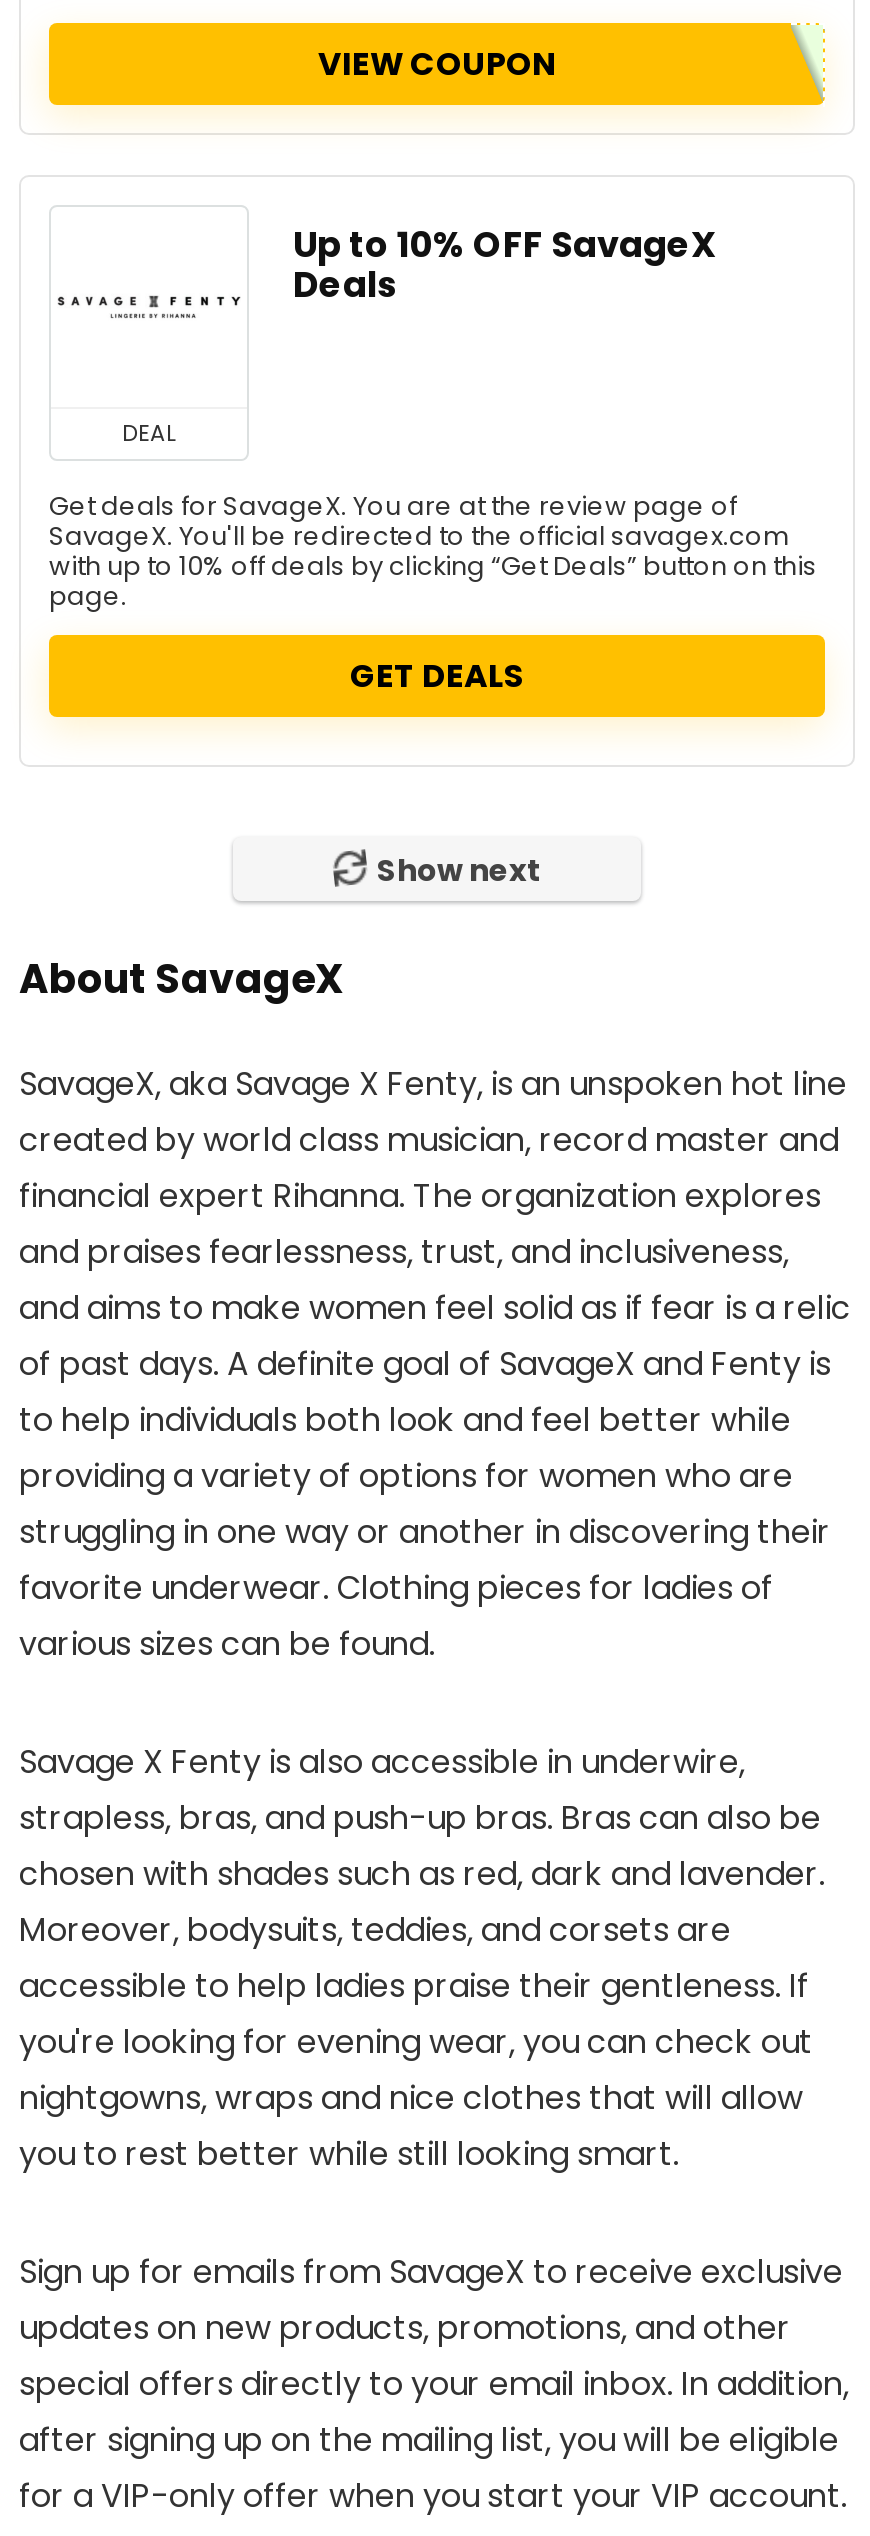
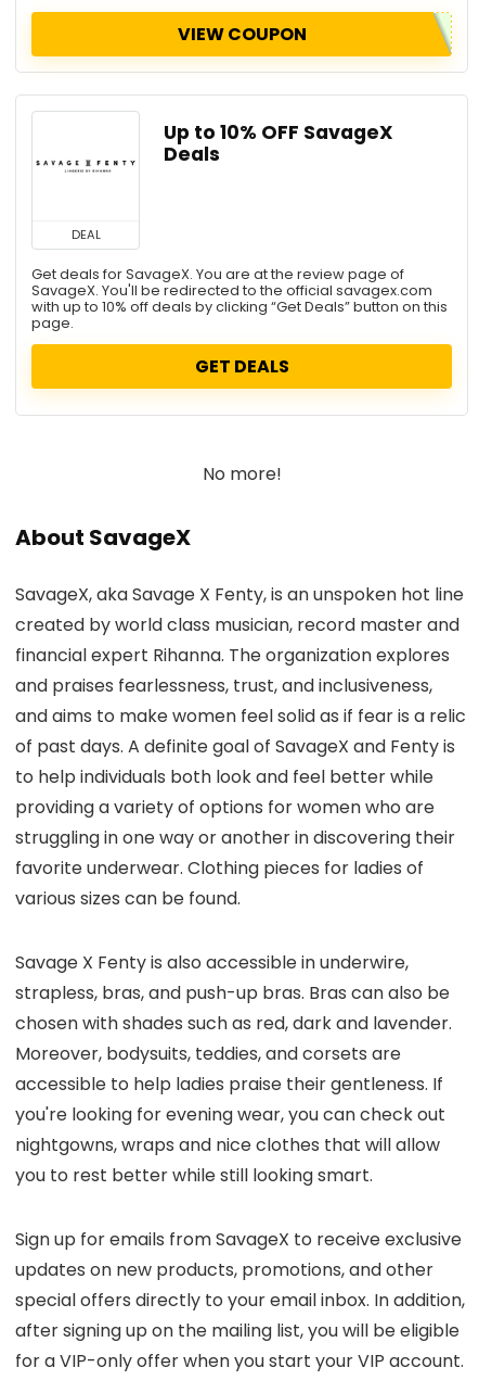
- Show next
+ No more!
